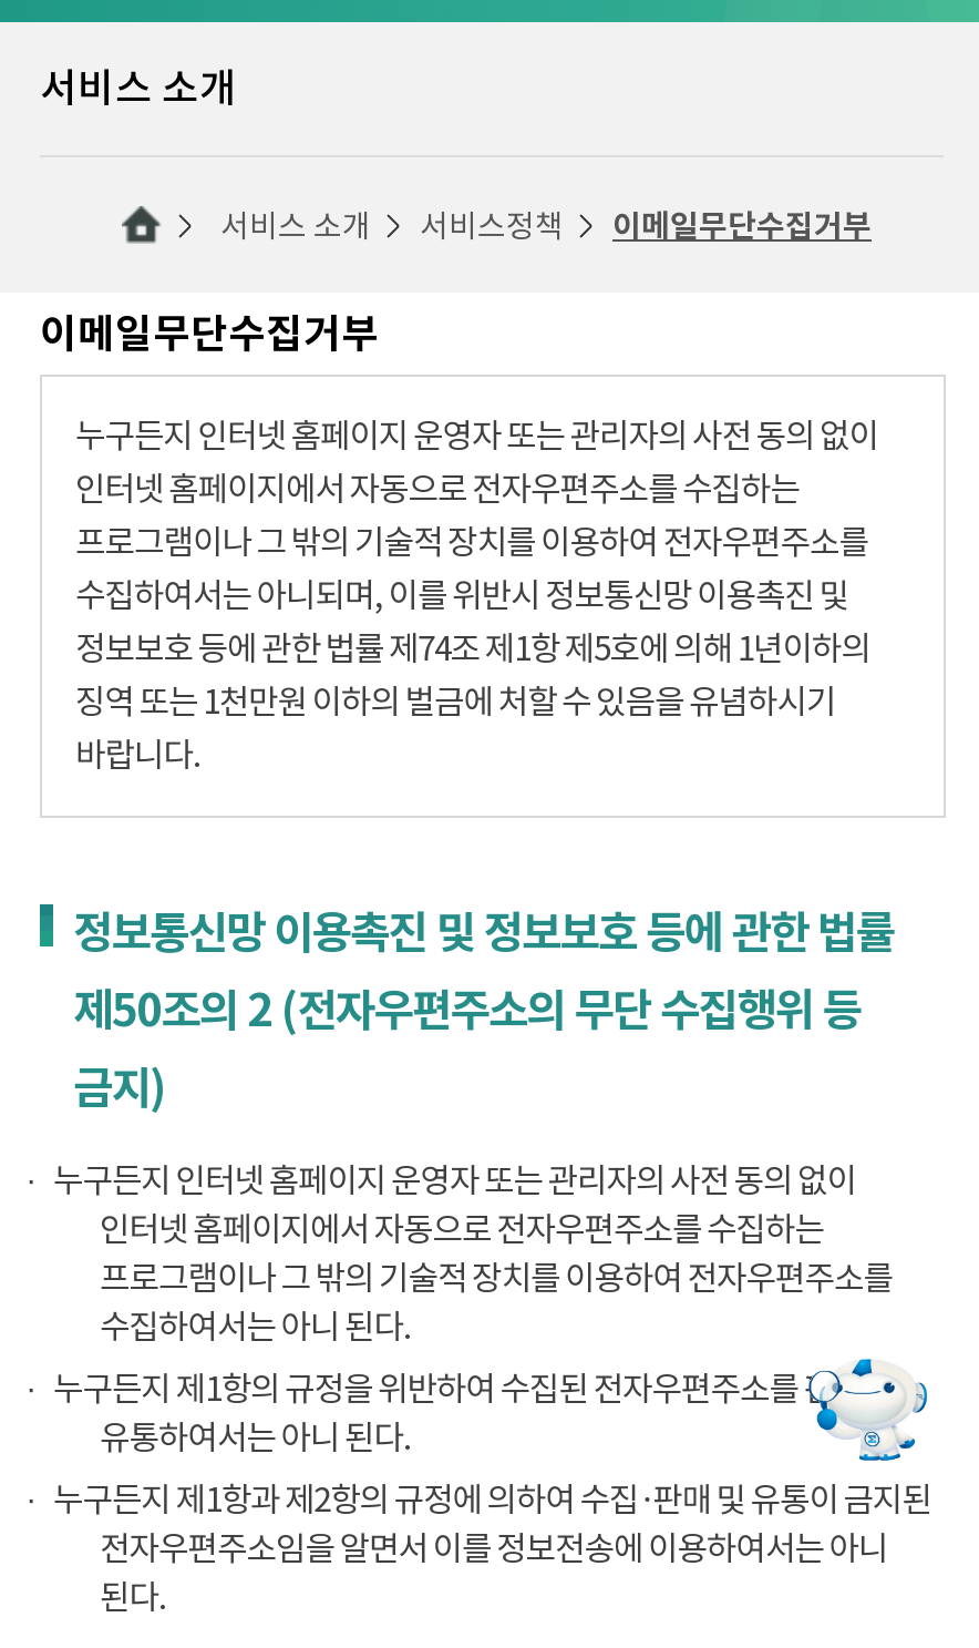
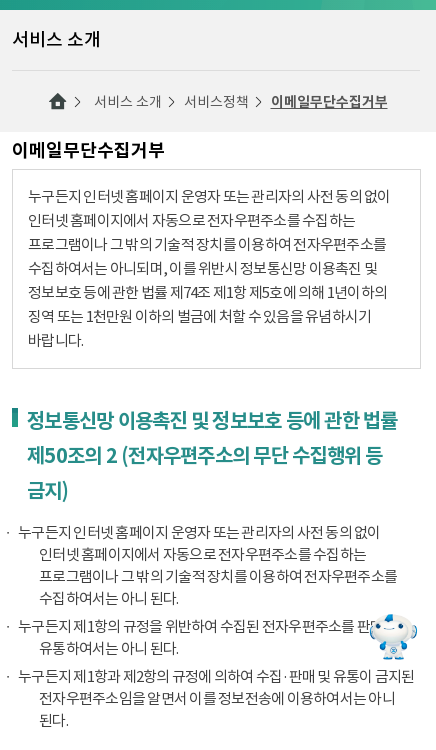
- [image]
+ [image]
